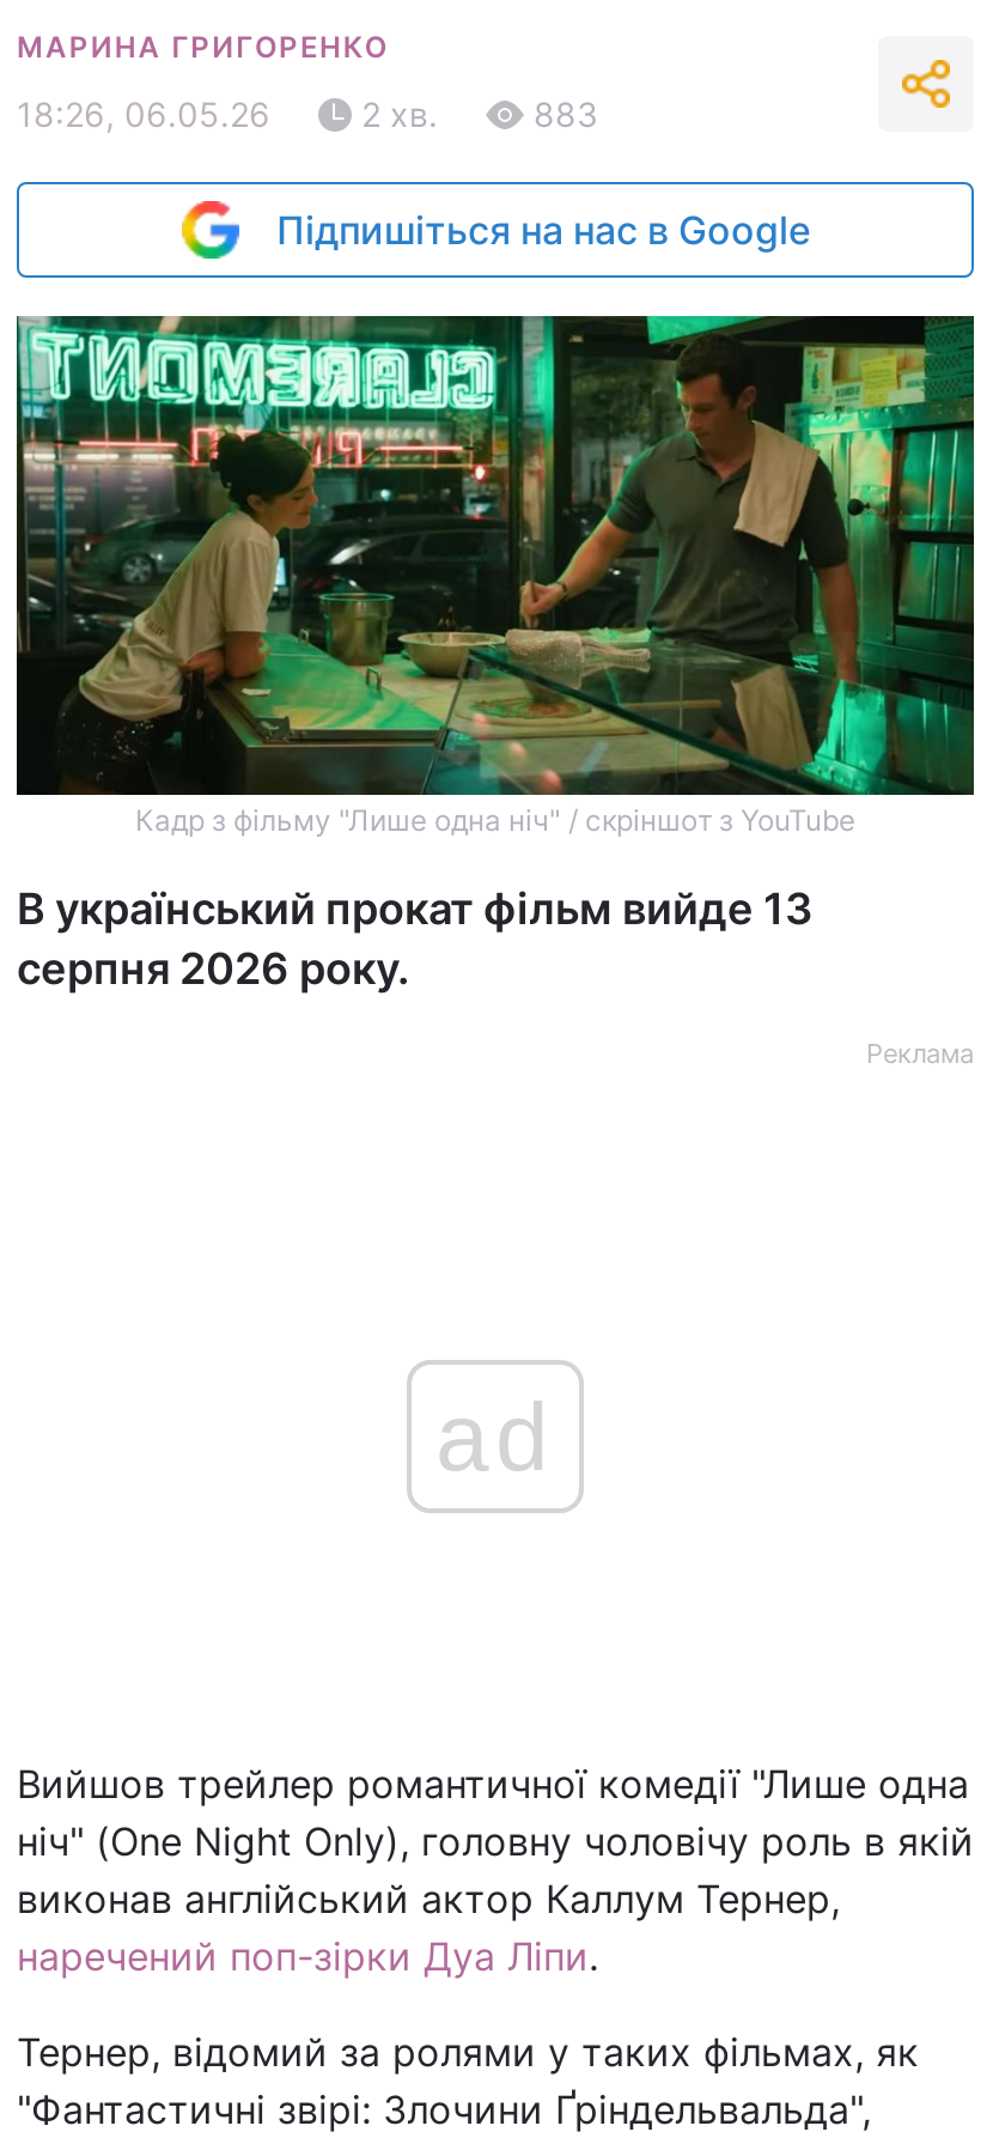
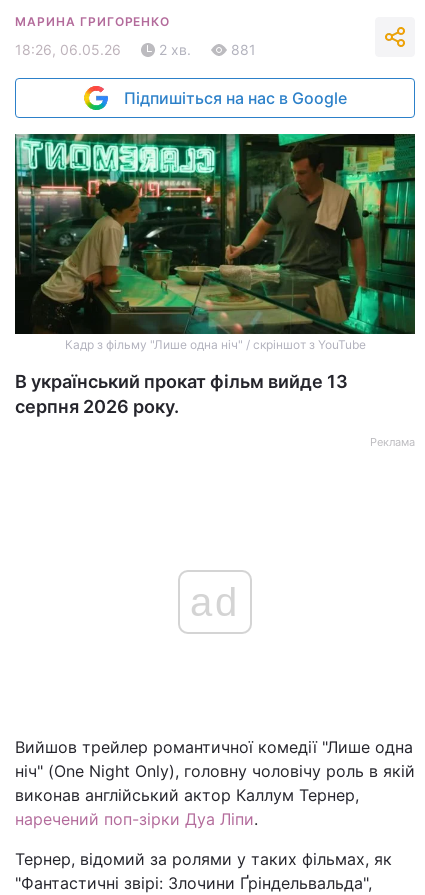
- 883
+ 881
